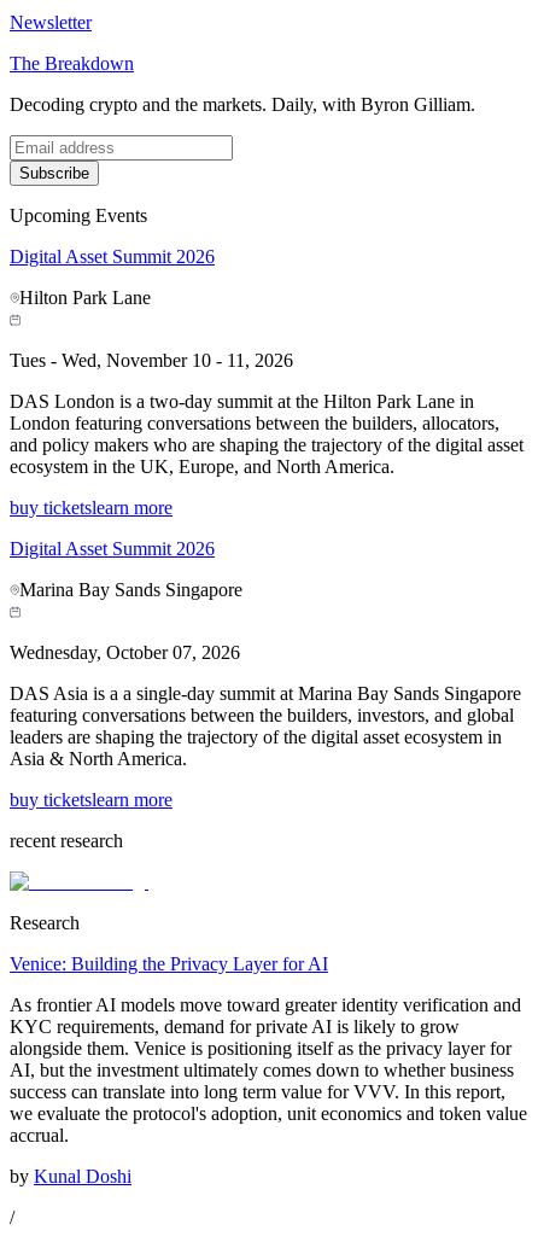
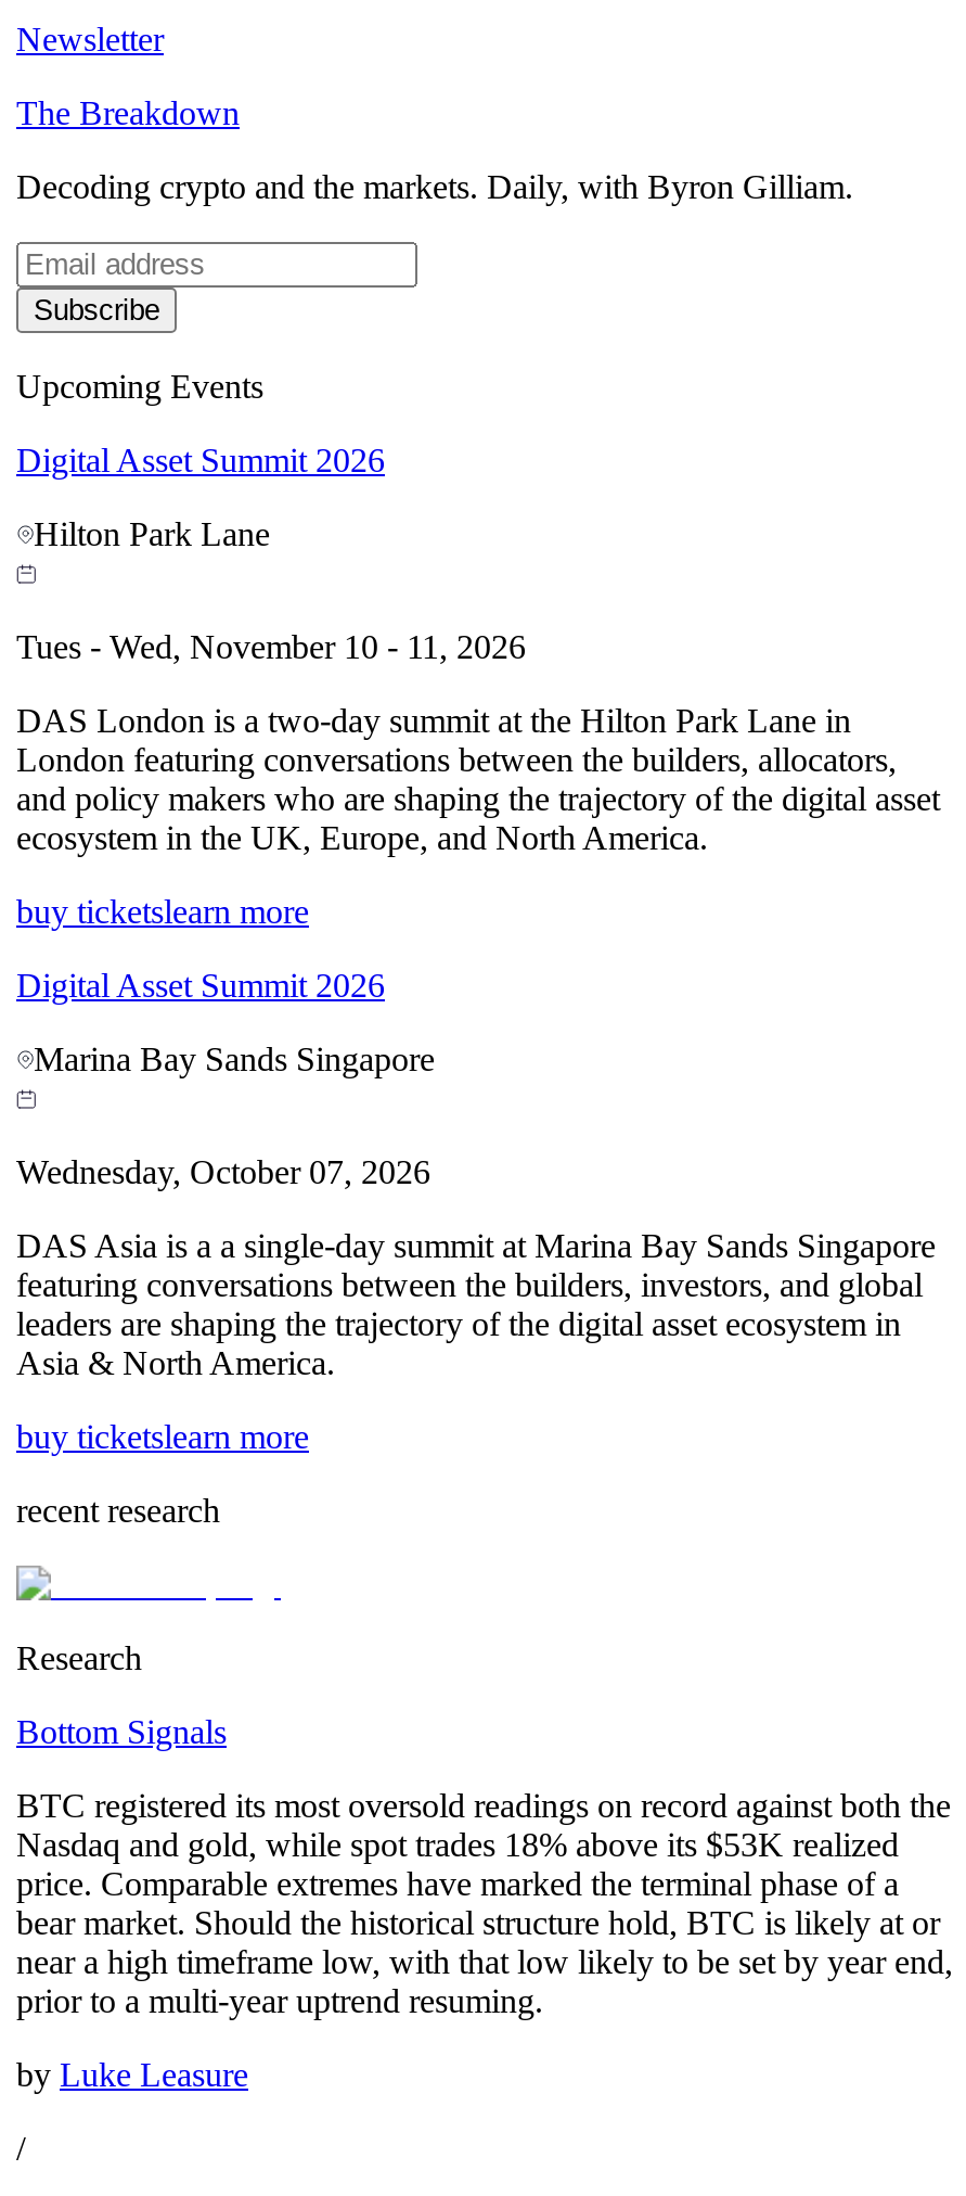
- Venice: Building the Privacy Layer for AI
+ Bottom Signals

- As frontier AI models move toward greater identity verification and
- KYC requirements, demand for private AI is likely to grow
- alongside them. Venice is positioning itself as the privacy layer for
- AI, but the investment ultimately comes down to whether business
- success can translate into long term value for VVV. In this report,
- we evaluate the protocol's adoption, unit economics and token value
- accrual.
+ BTC registered its most oversold readings on record against both the
+ Nasdaq and gold, while spot trades 18% above its $53K realized
+ price. Comparable extremes have marked the terminal phase of a
+ bear market. Should the historical structure hold, BTC is likely at or
+ near a high timeframe low, with that low likely to be set by year end,
+ prior to a multi-year uptrend resuming.

- by Kunal Doshi
+ by Luke Leasure
